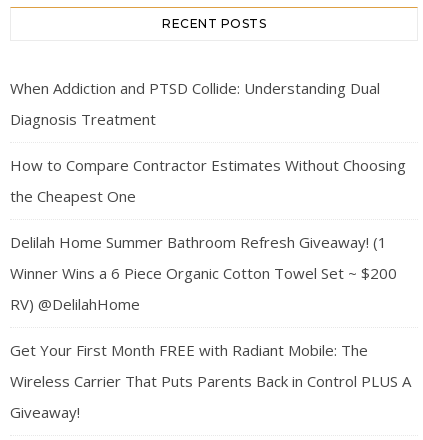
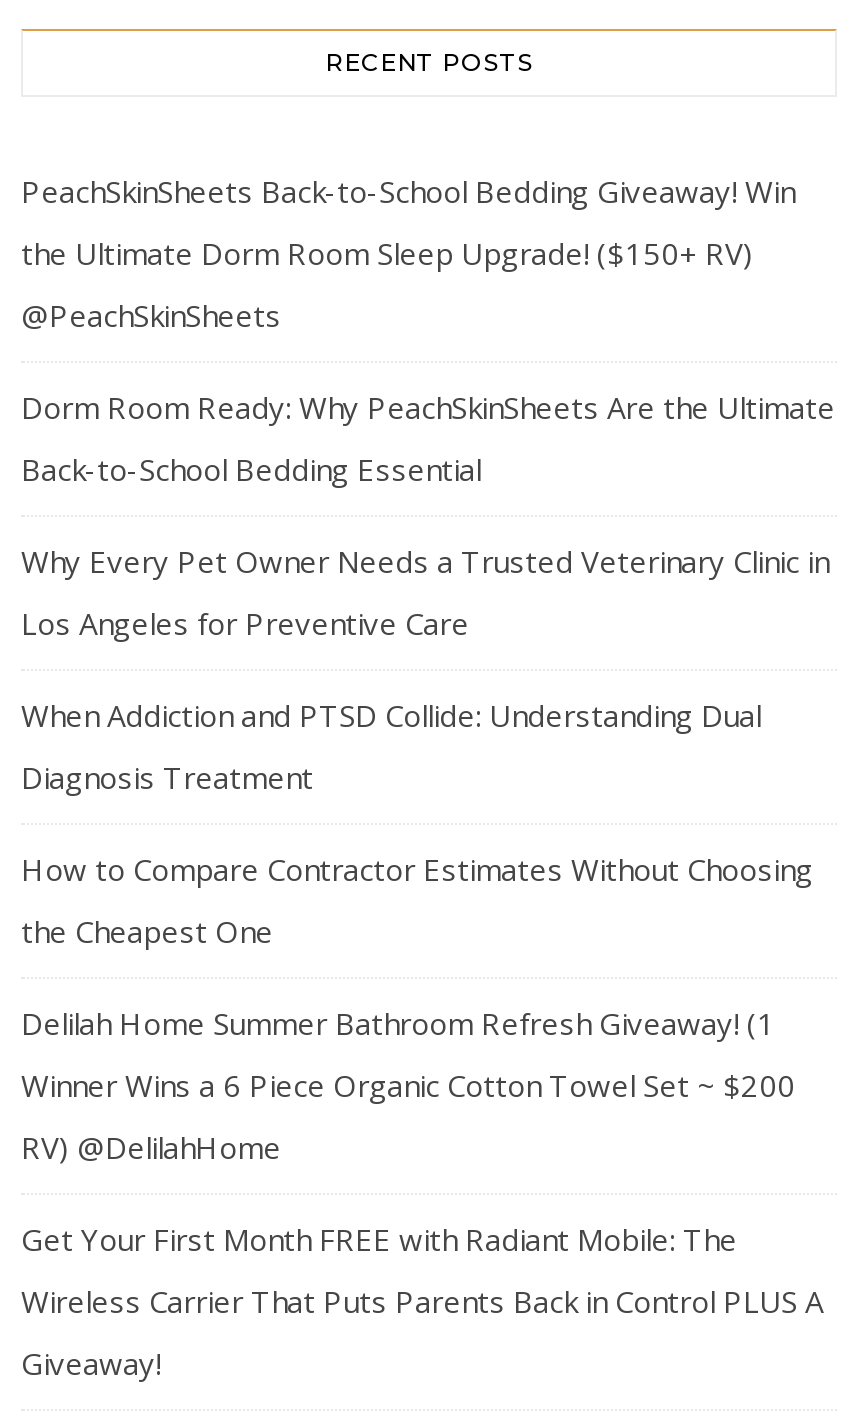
+ PeachSkinSheets Back-to-School Bedding Giveaway! Win
+ the Ultimate Dorm Room Sleep Upgrade! ($150+ RV)
+ @PeachSkinSheets
+ Dorm Room Ready: Why PeachSkinSheets Are the Ultimate
+ Back-to-School Bedding Essential
+ Why Every Pet Owner Needs a Trusted Veterinary Clinic in
+ Los Angeles for Preventive Care
